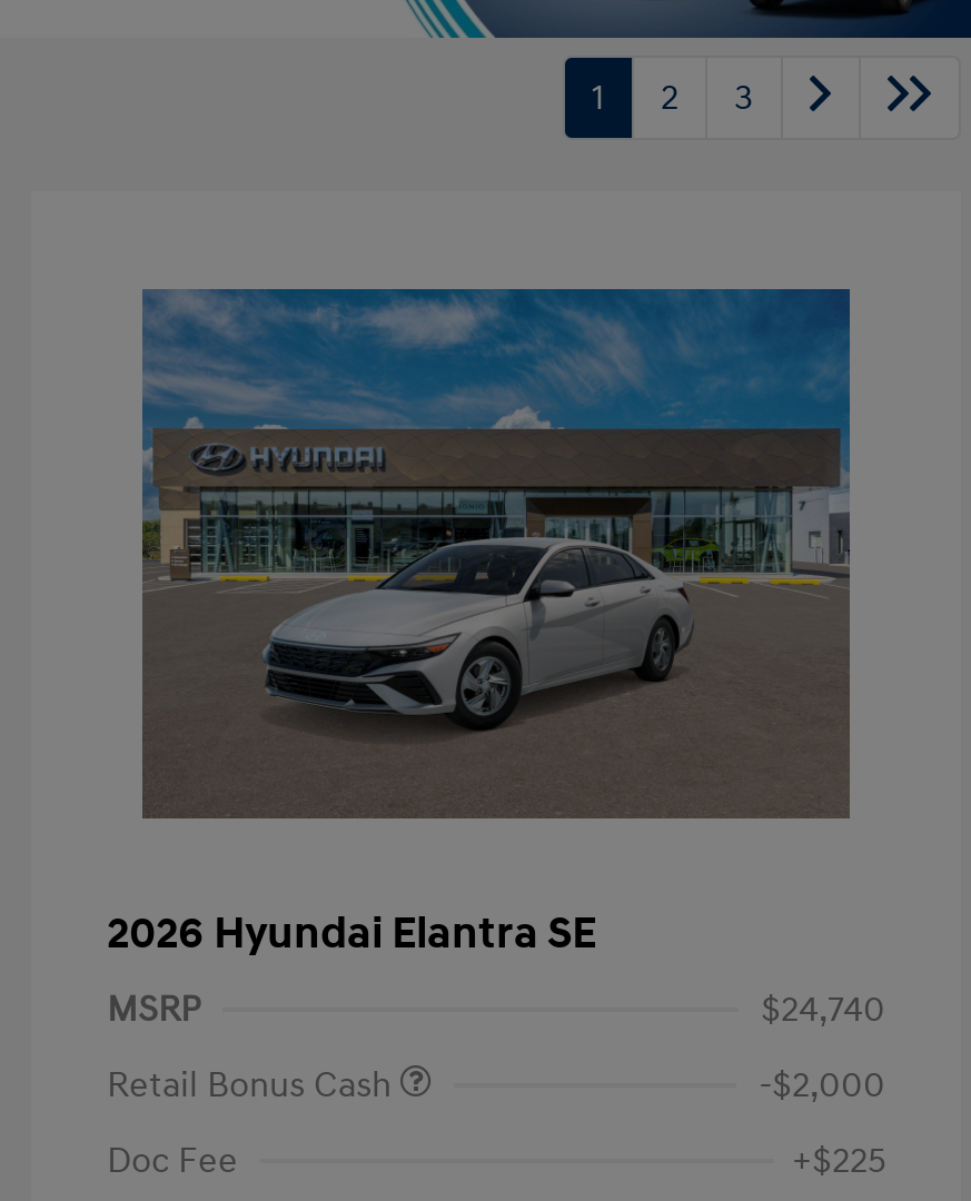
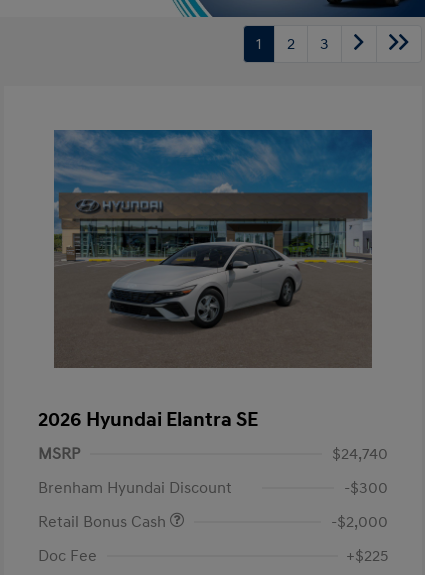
+ Brenham Hyundai Discount
+ -$300
